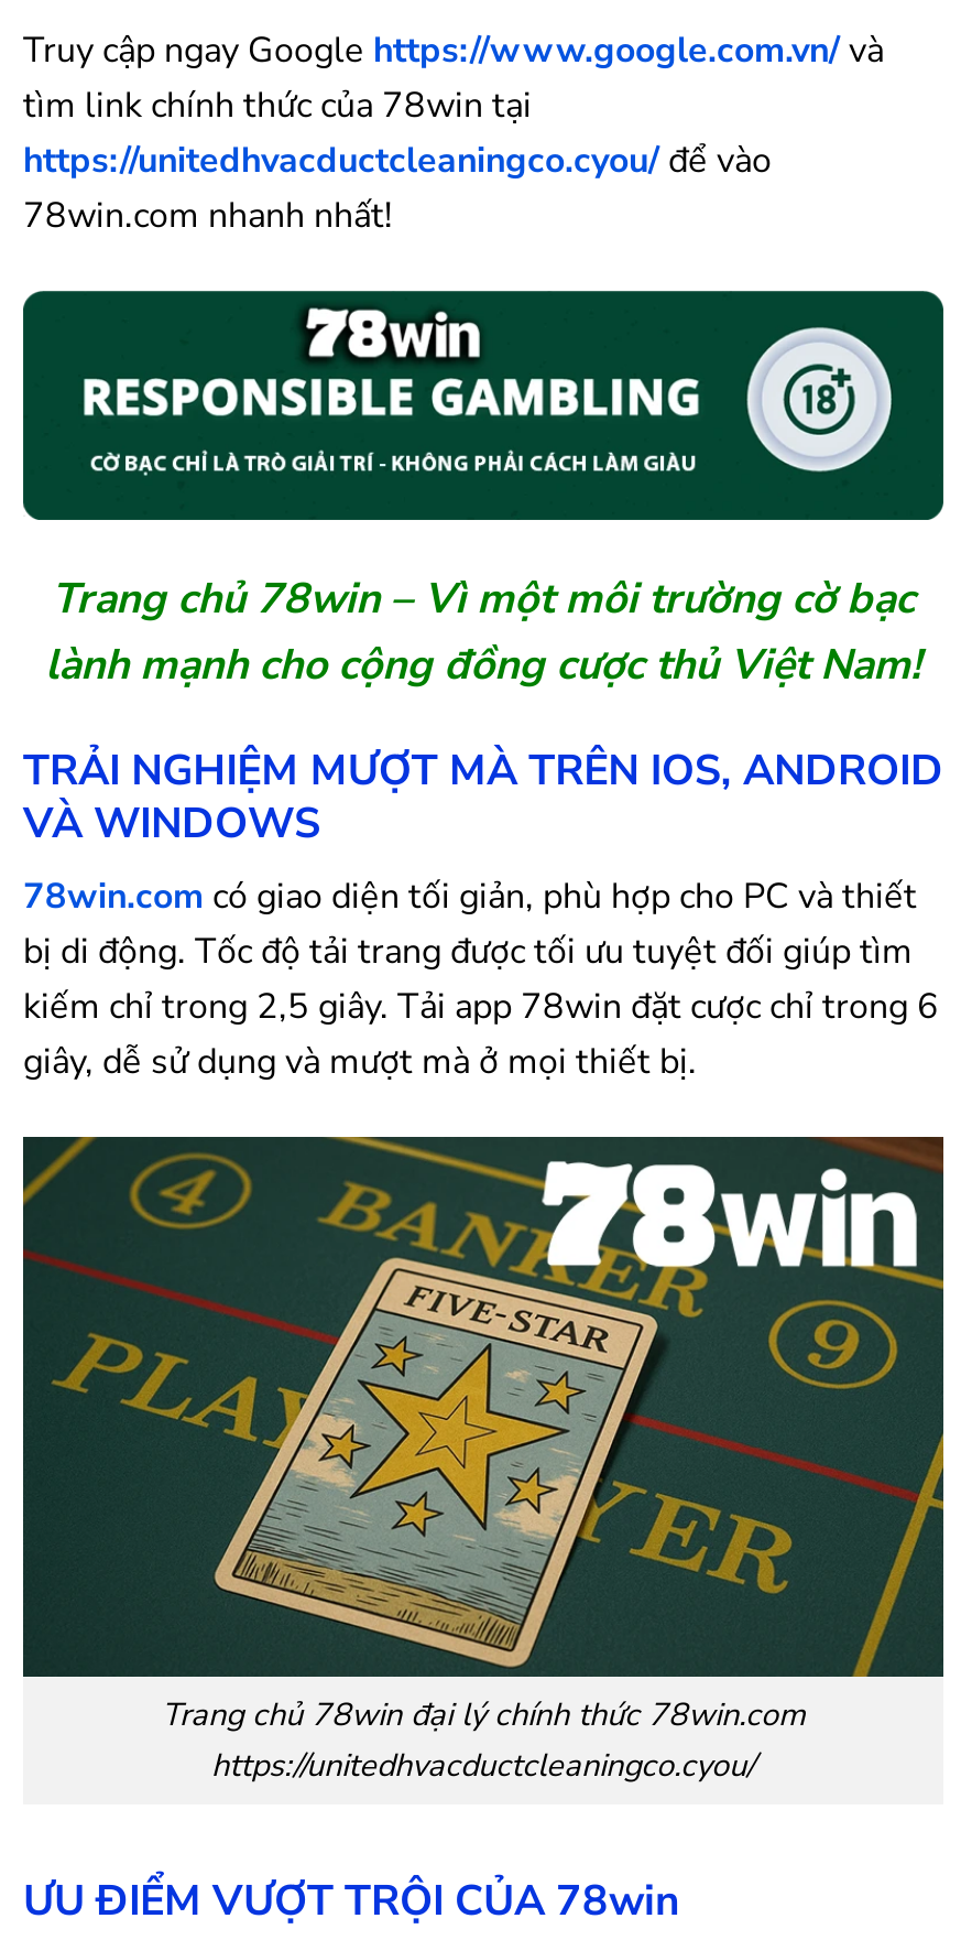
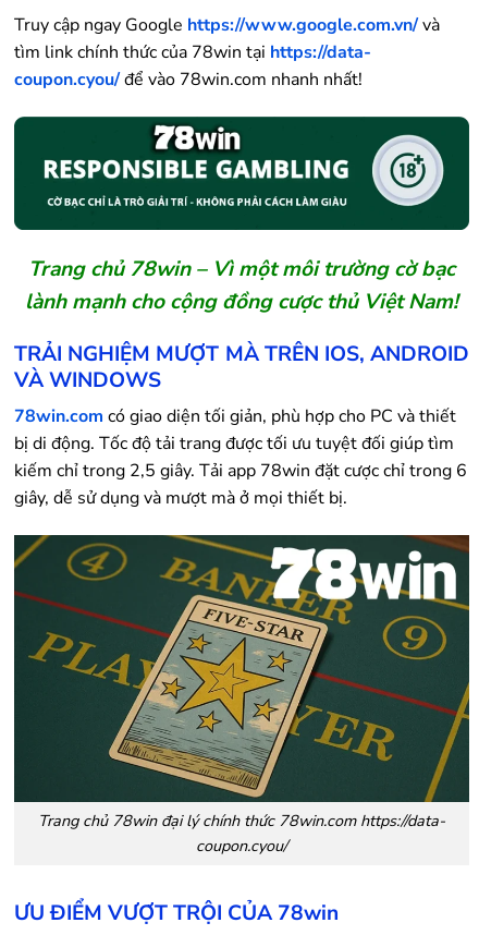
- tìm link chính thức của 78win tại
- https://unitedhvacductcleaningco.cyou/ để vào
- 78win.com nhanh nhất!
+ tìm link chính thức của 78win tại https://data-
+ coupon.cyou/ để vào 78win.com nhanh nhất!

- Trang chủ 78win đại lý chính thức 78win.com
- https://unitedhvacductcleaningco.cyou/
+ Trang chủ 78win đại lý chính thức 78win.com https://data-
+ coupon.cyou/
